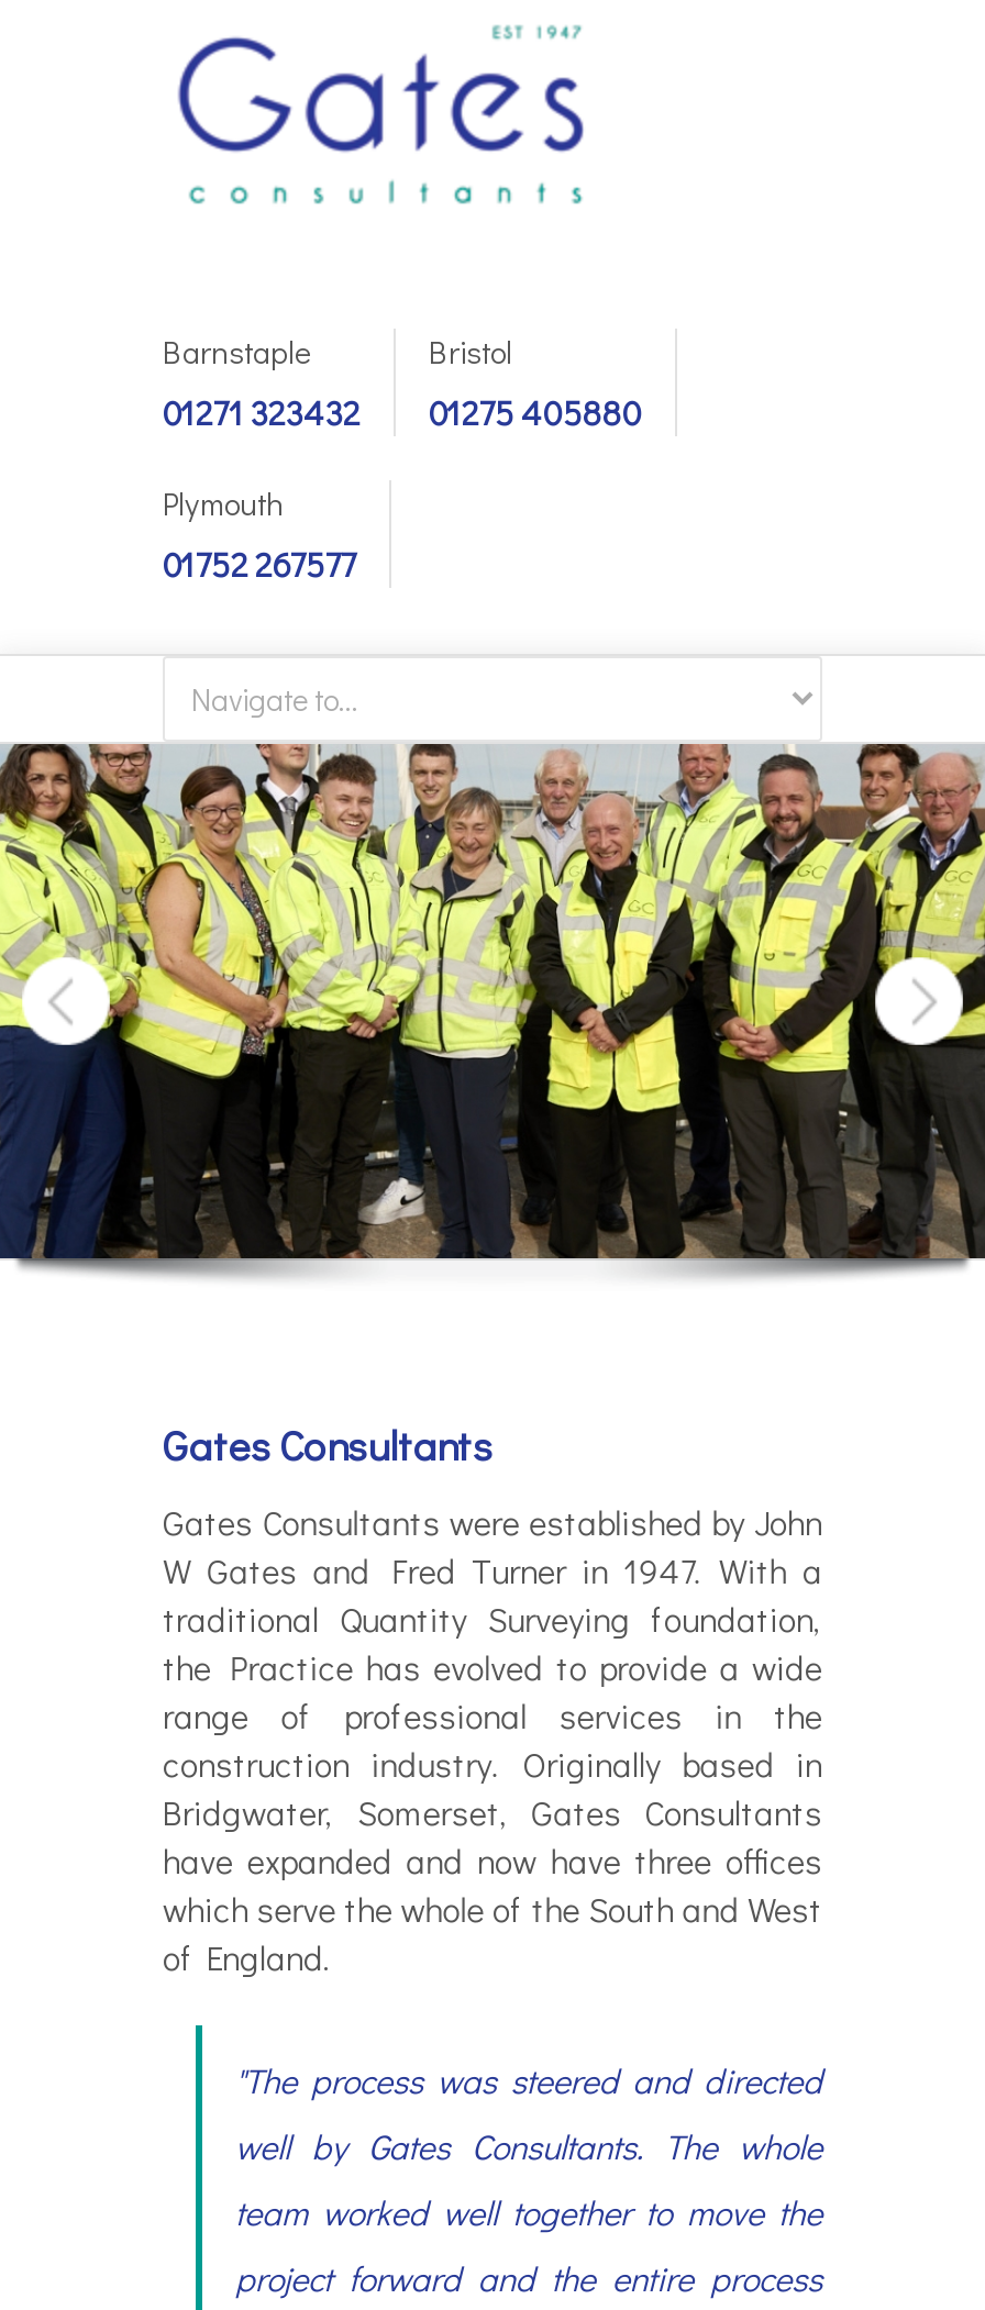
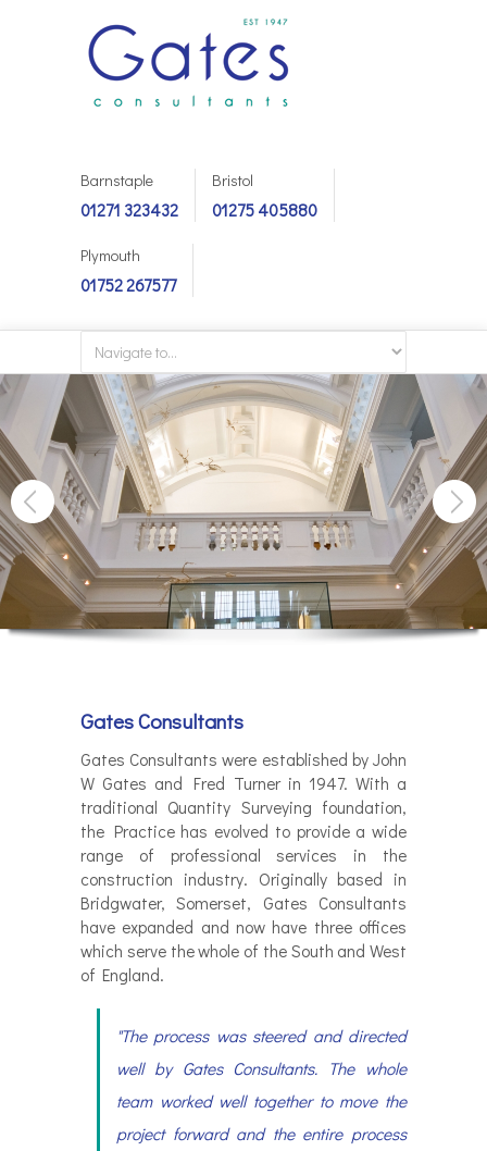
- [image]
+ [image]
